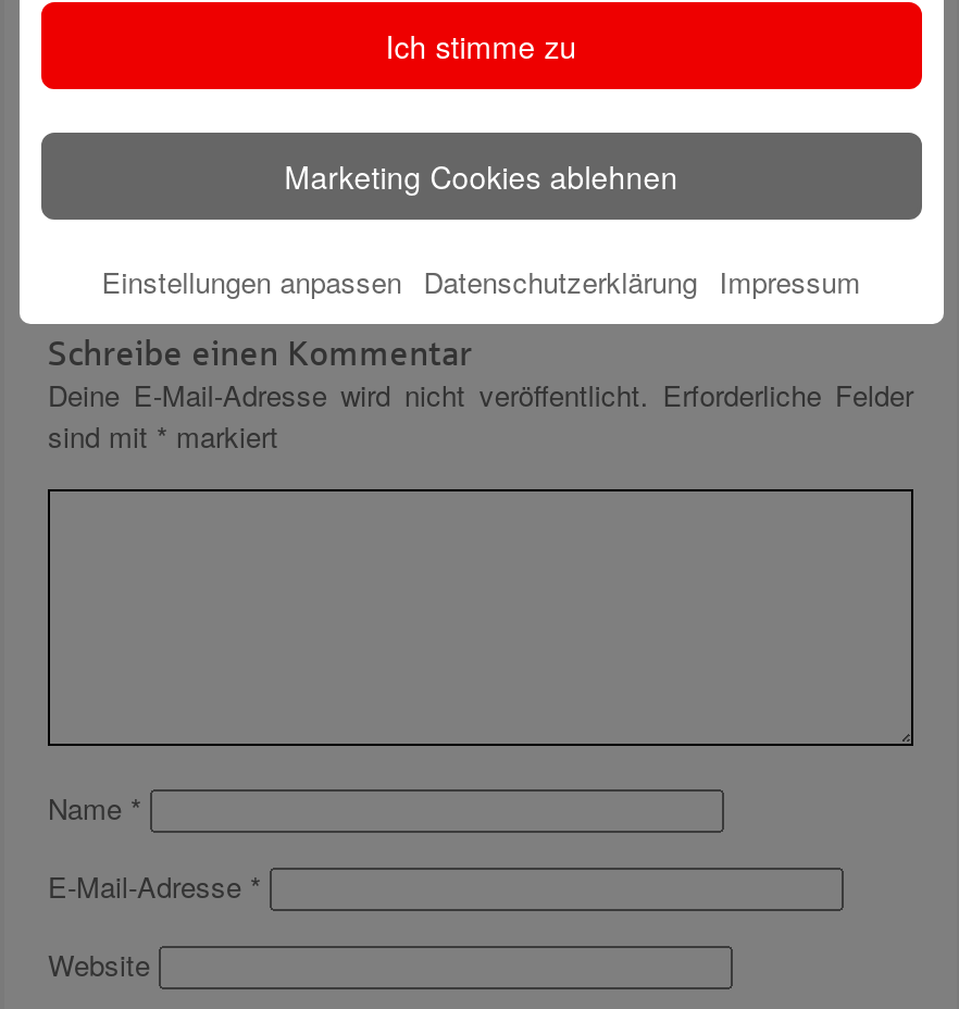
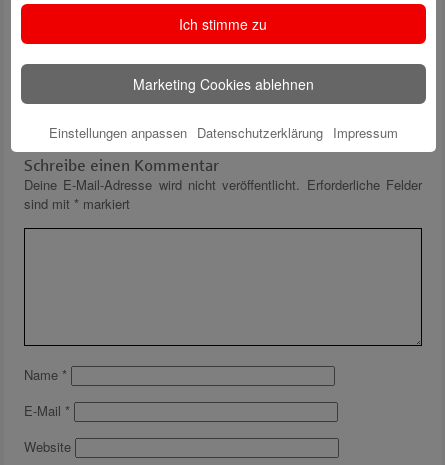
- E-Mail-Adresse *
+ E-Mail *
